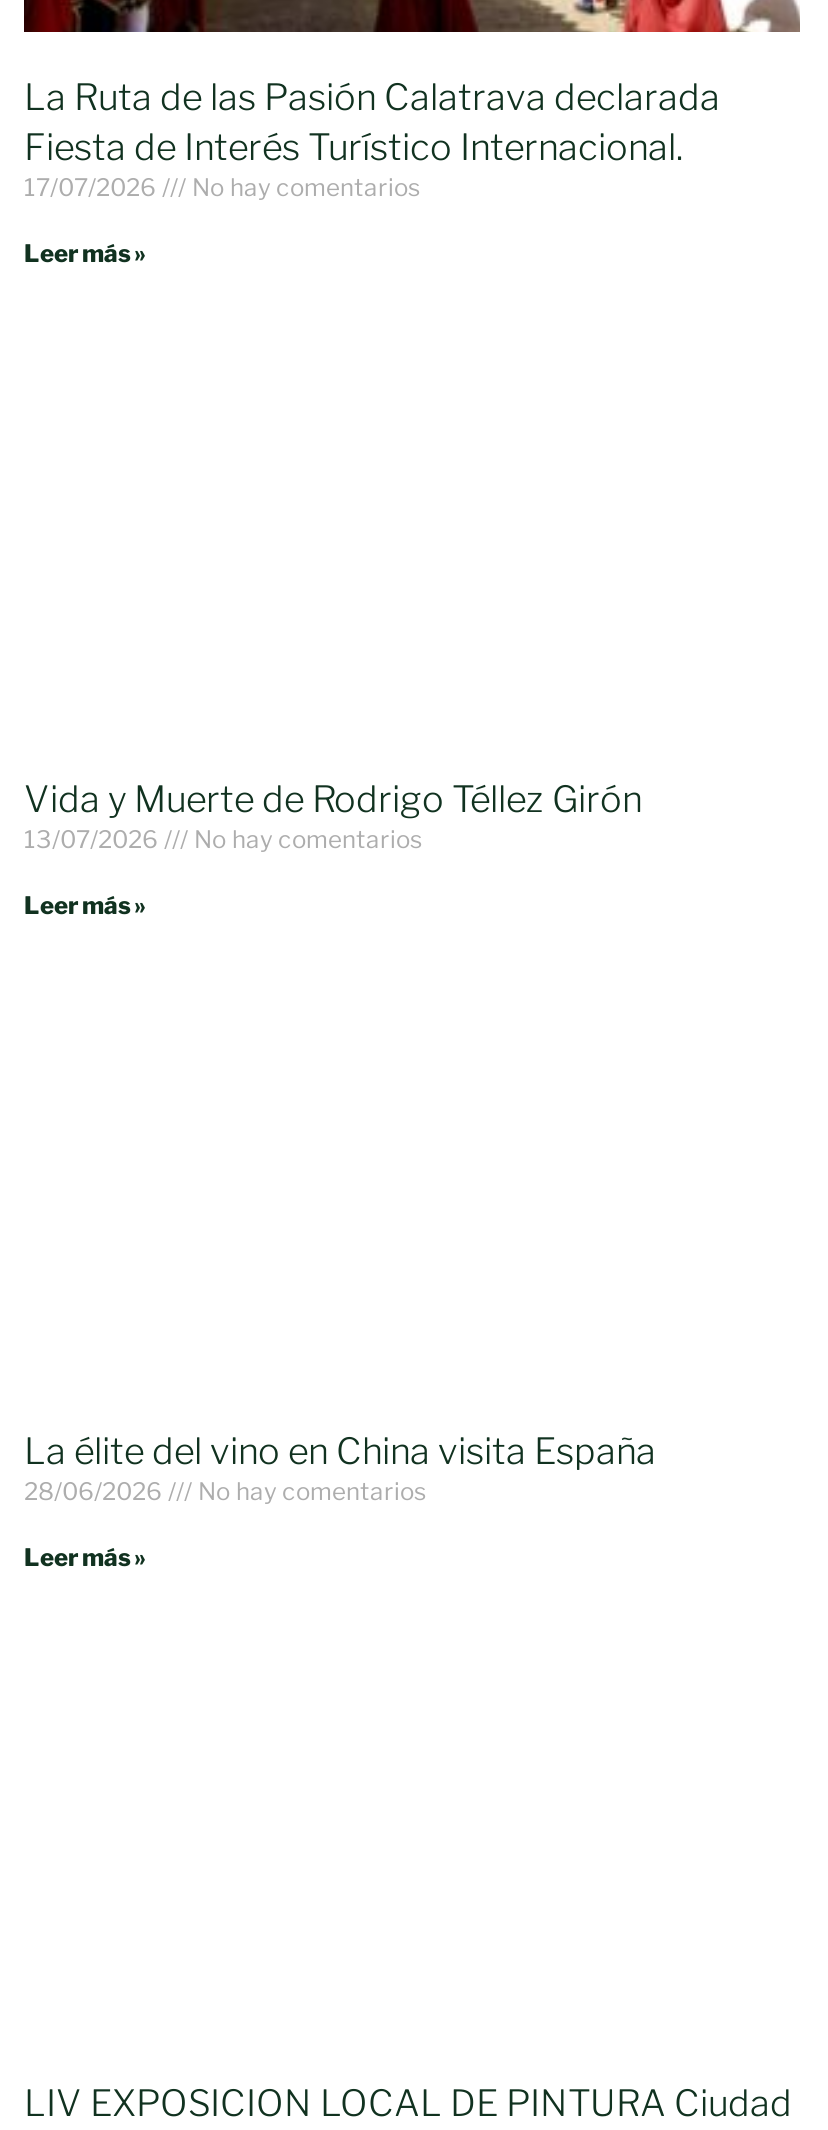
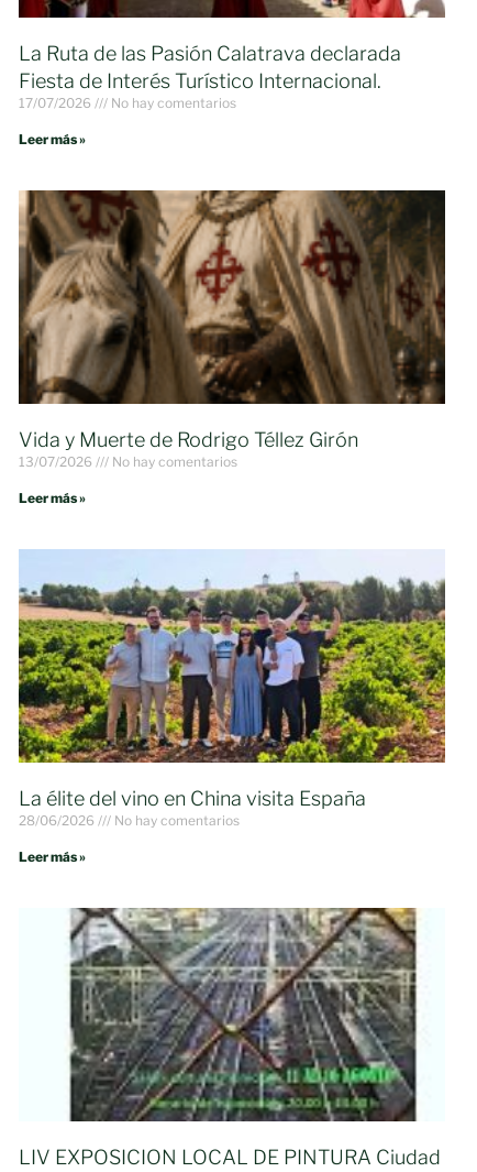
+ [image]

+ [image]

+ [image]
